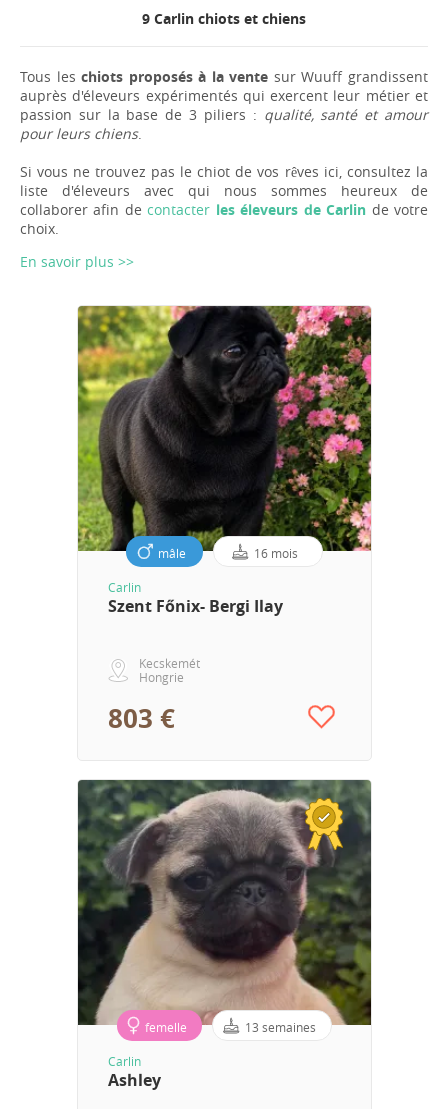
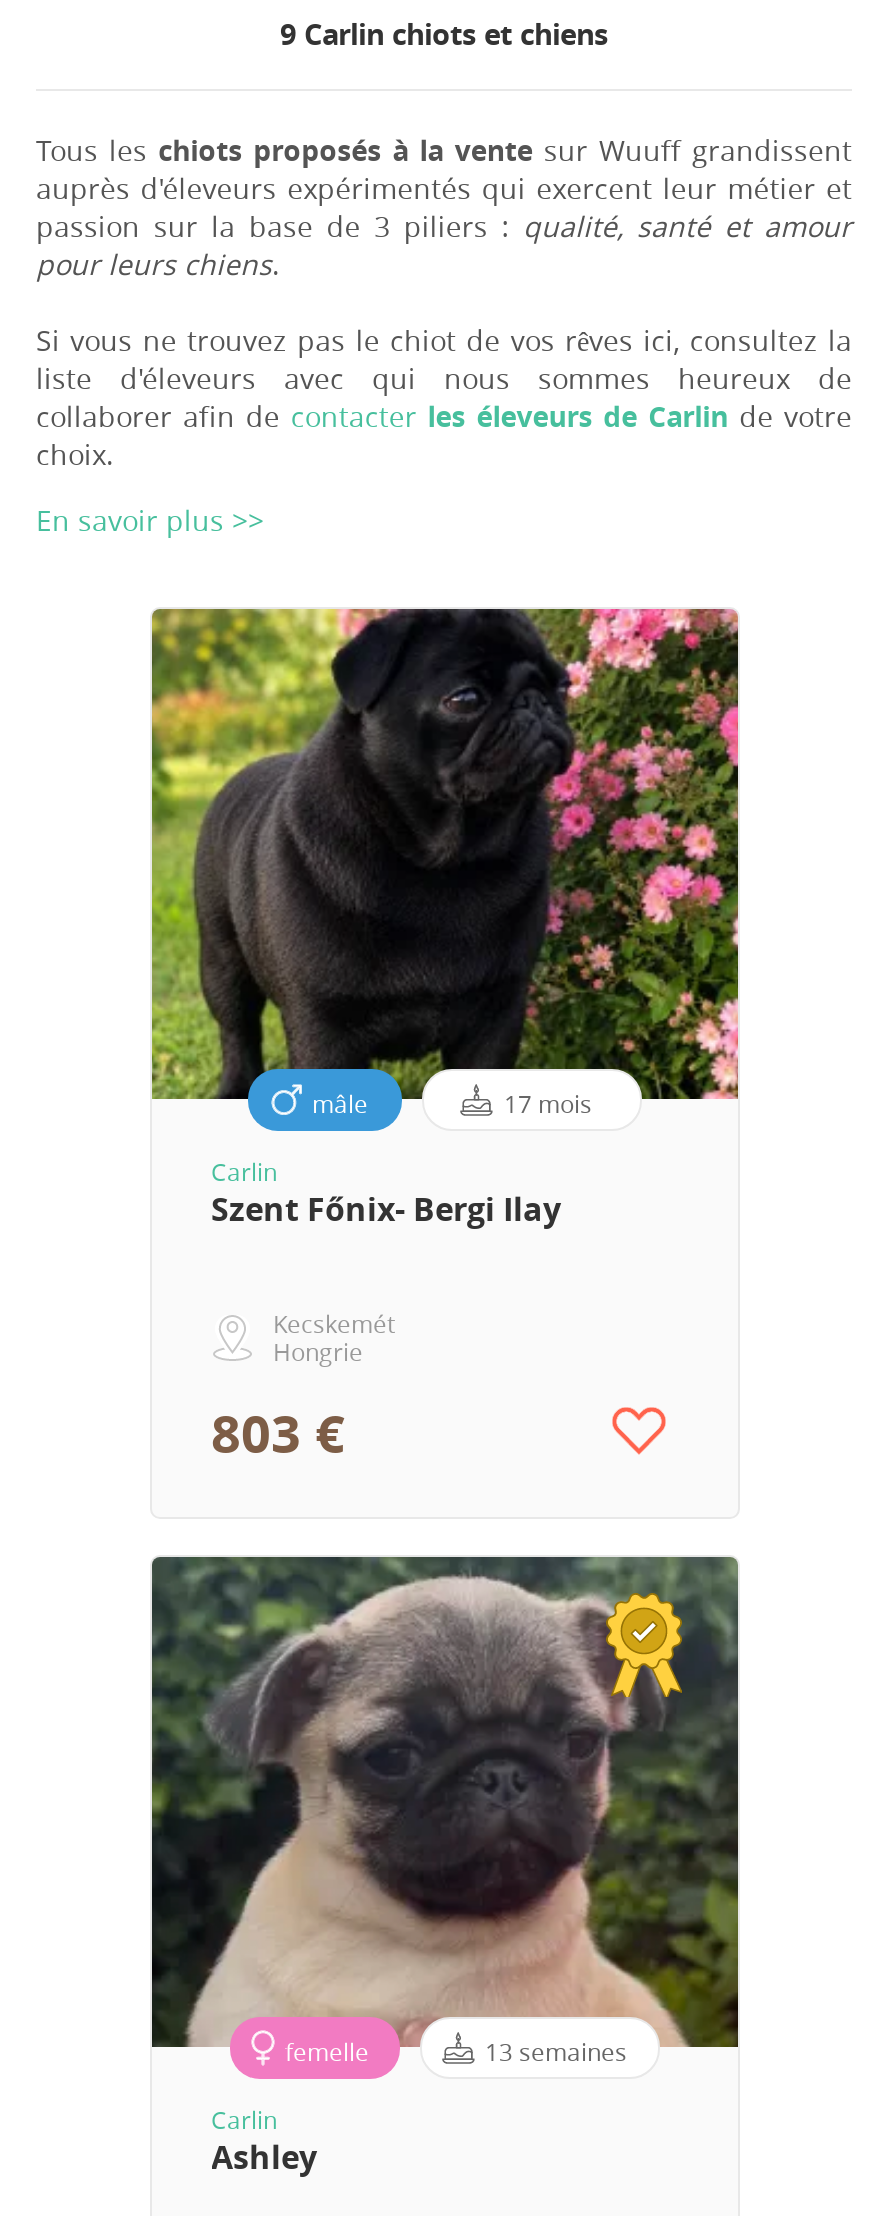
- 16 mois
+ 17 mois
